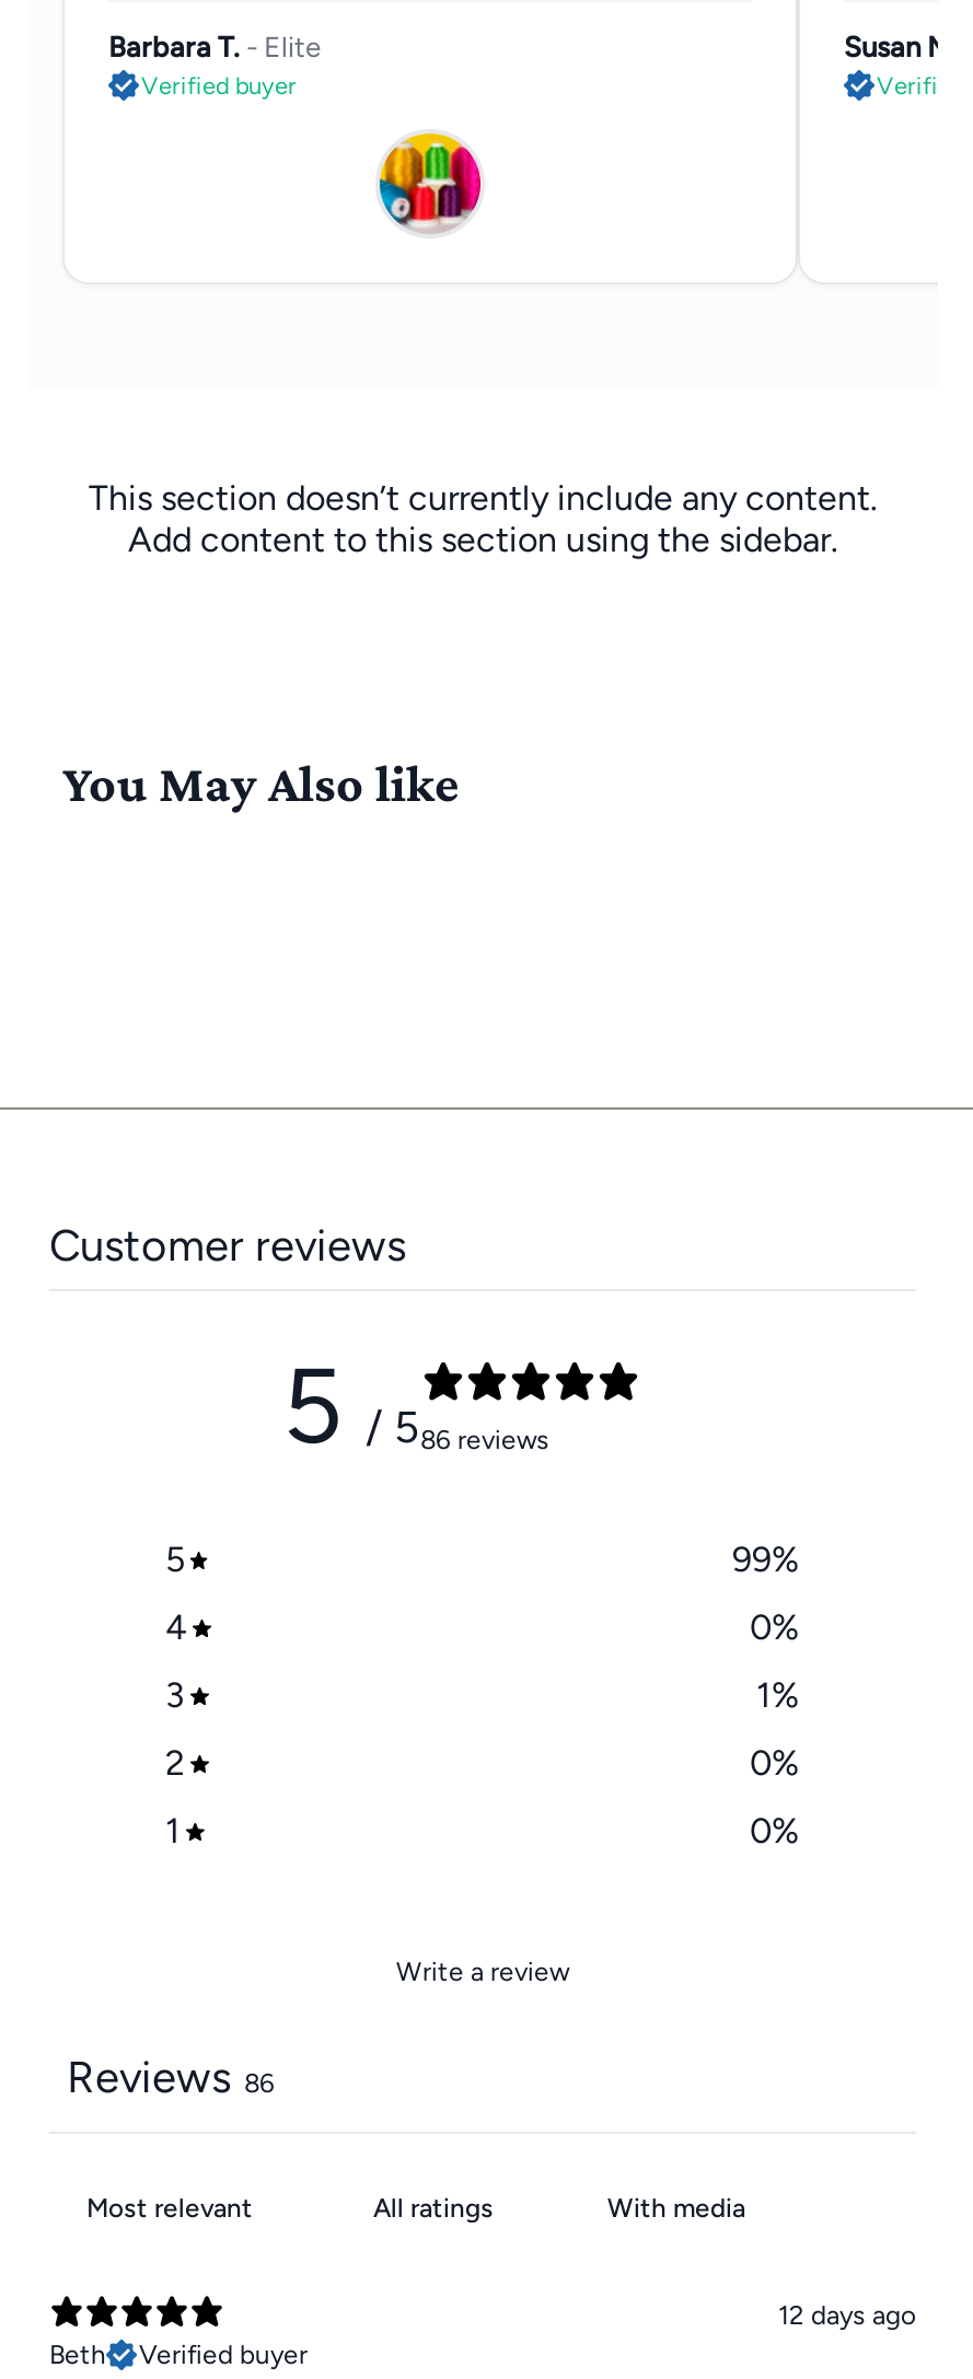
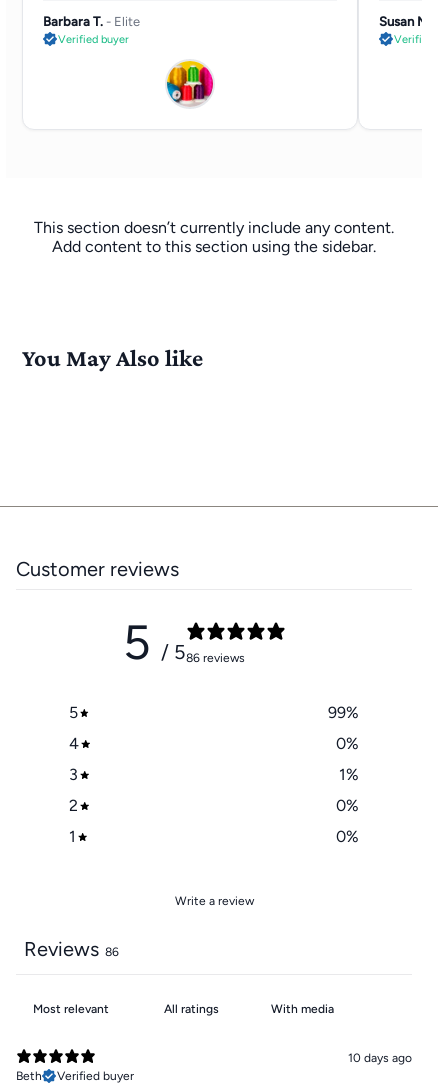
- 12 days ago
+ 10 days ago
